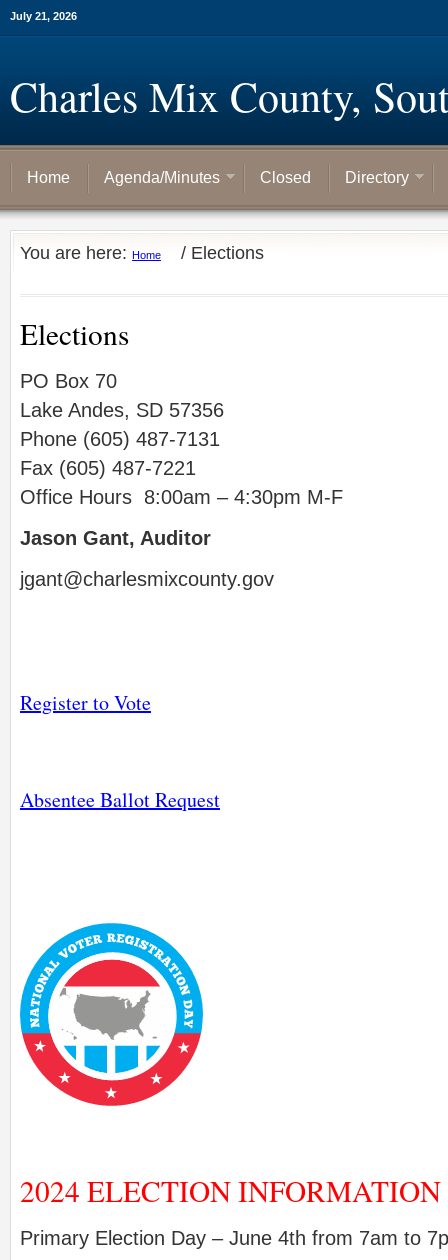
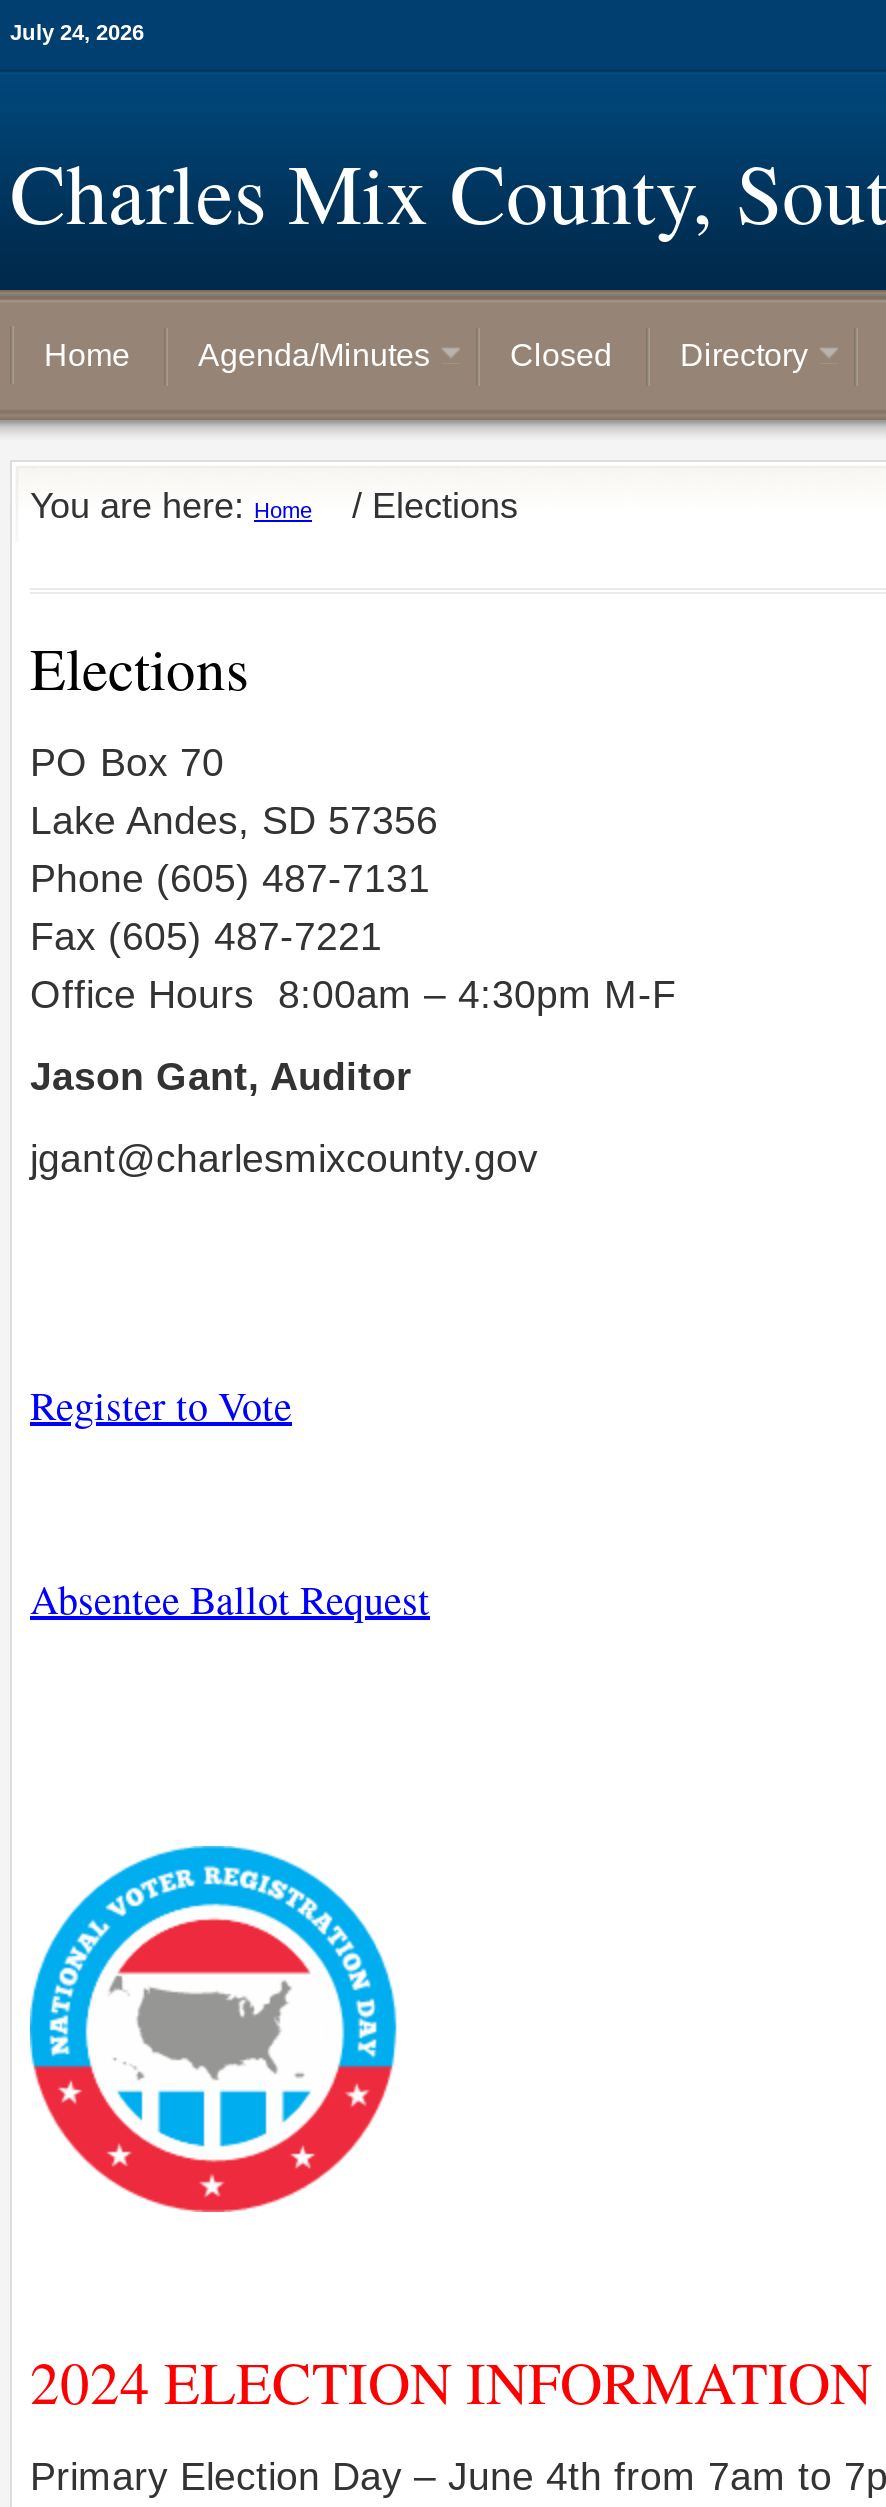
- July 21, 2026
+ July 24, 2026
